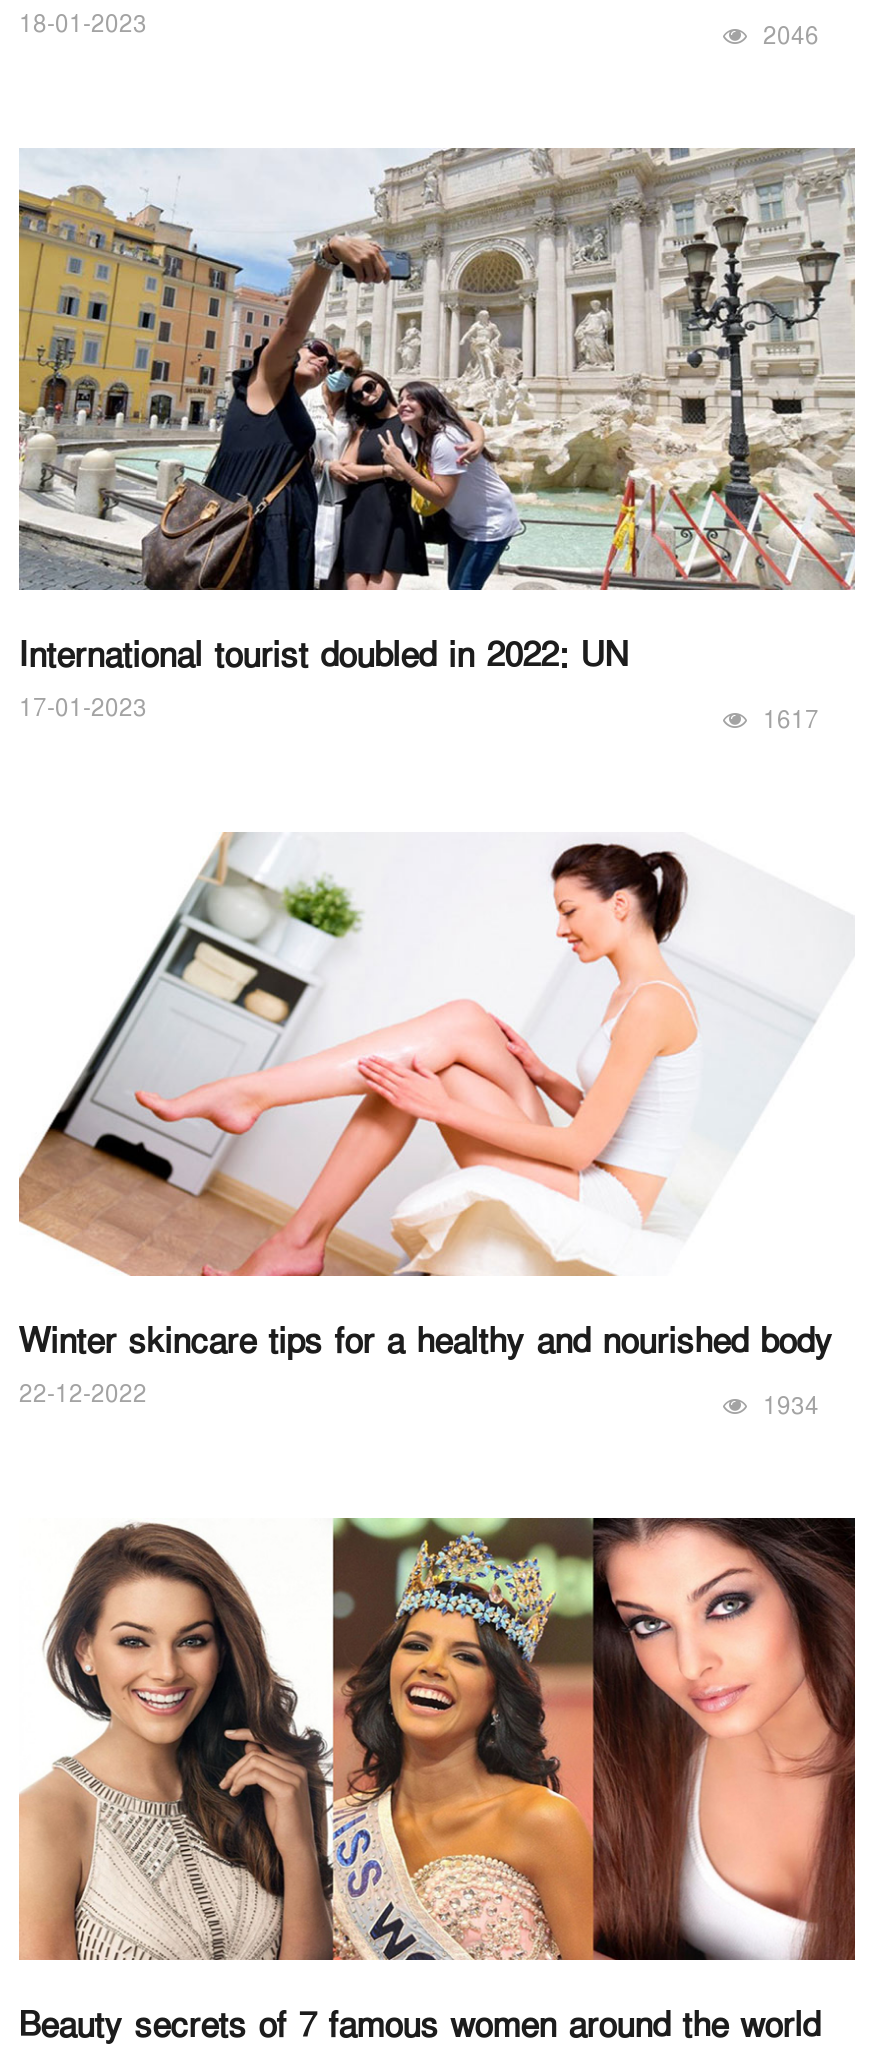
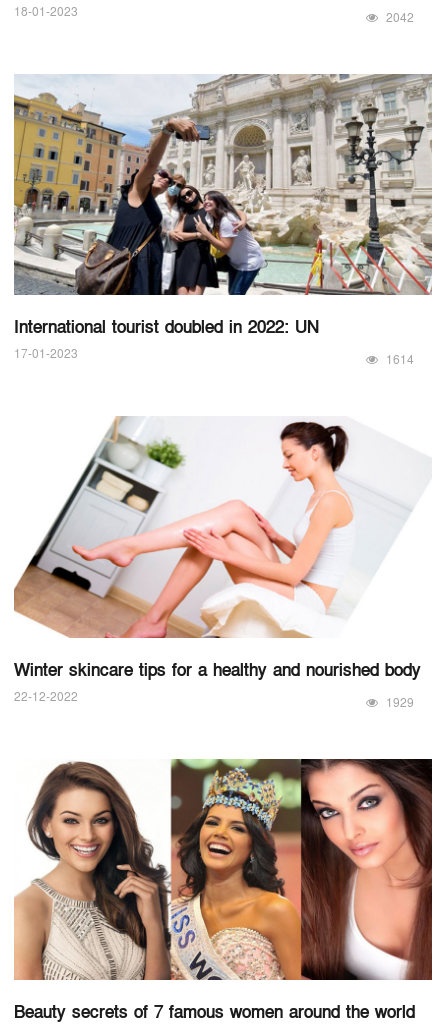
- 2046
+ 2042

- 1617
+ 1614

- 1934
+ 1929
